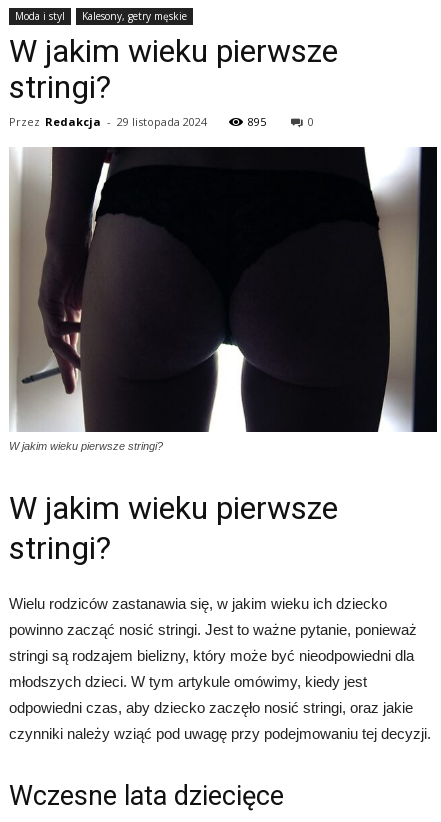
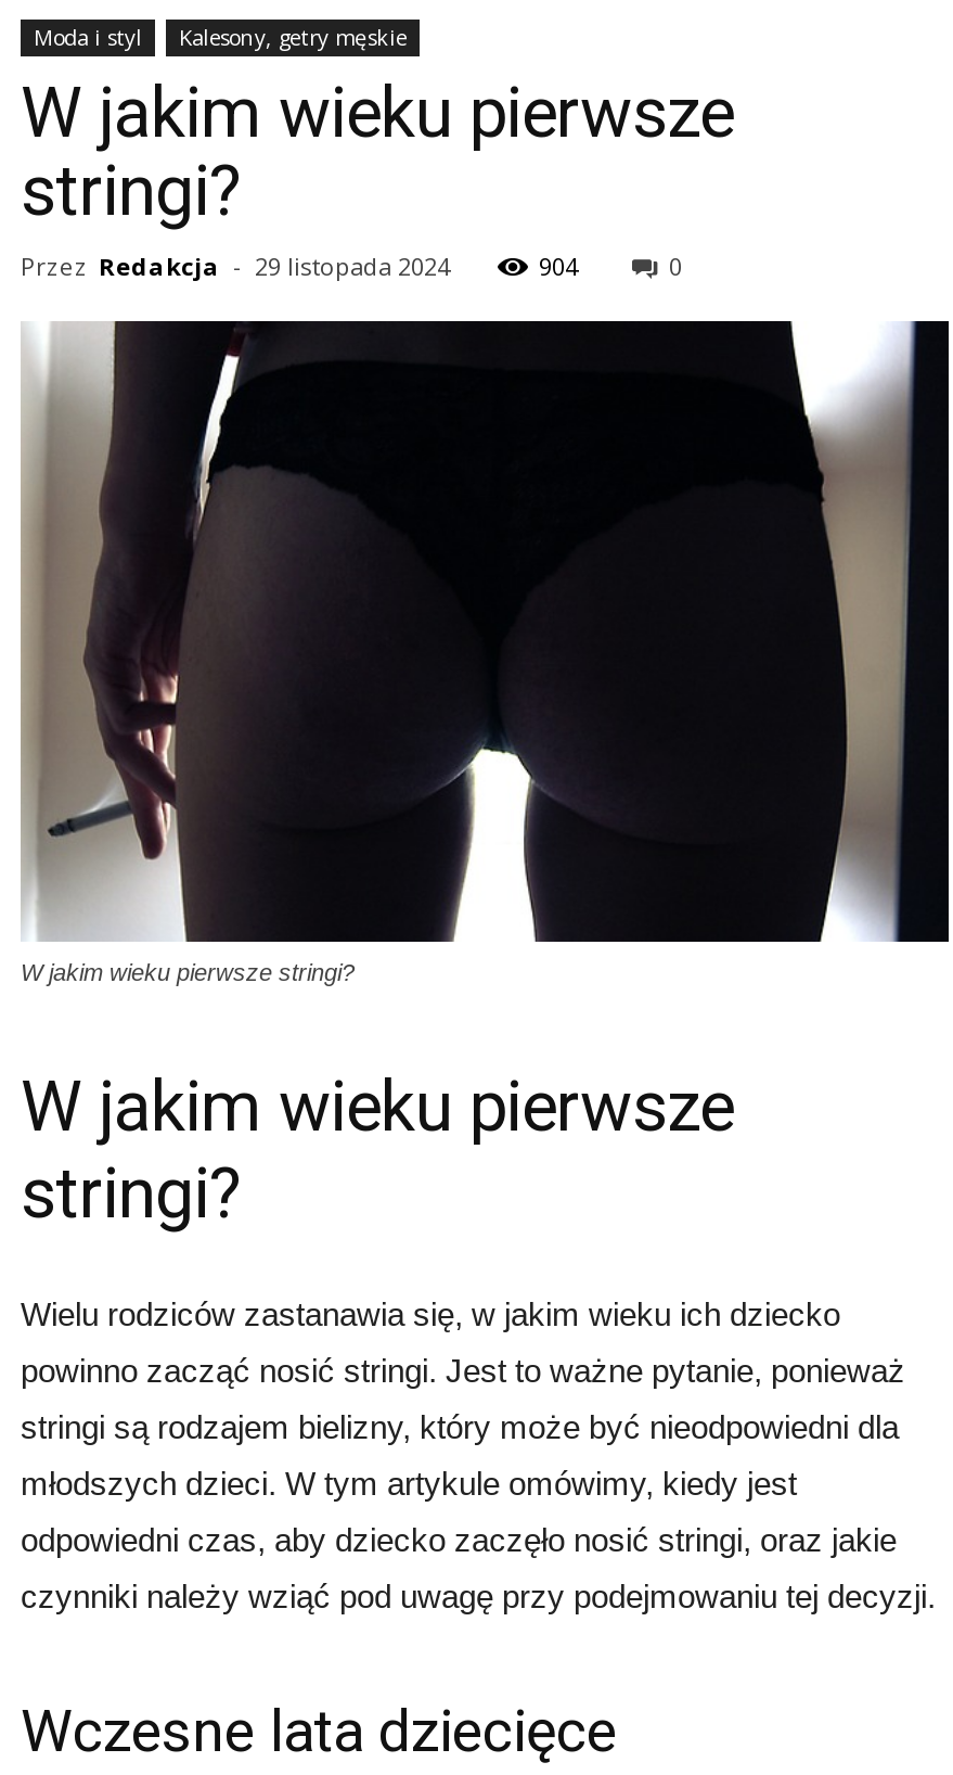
- 895
+ 904
